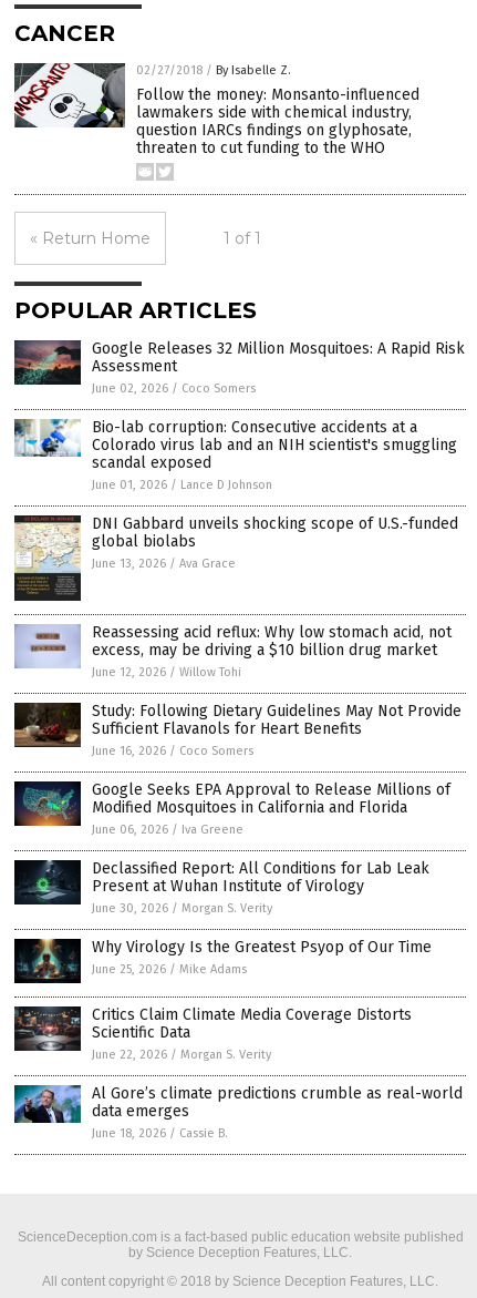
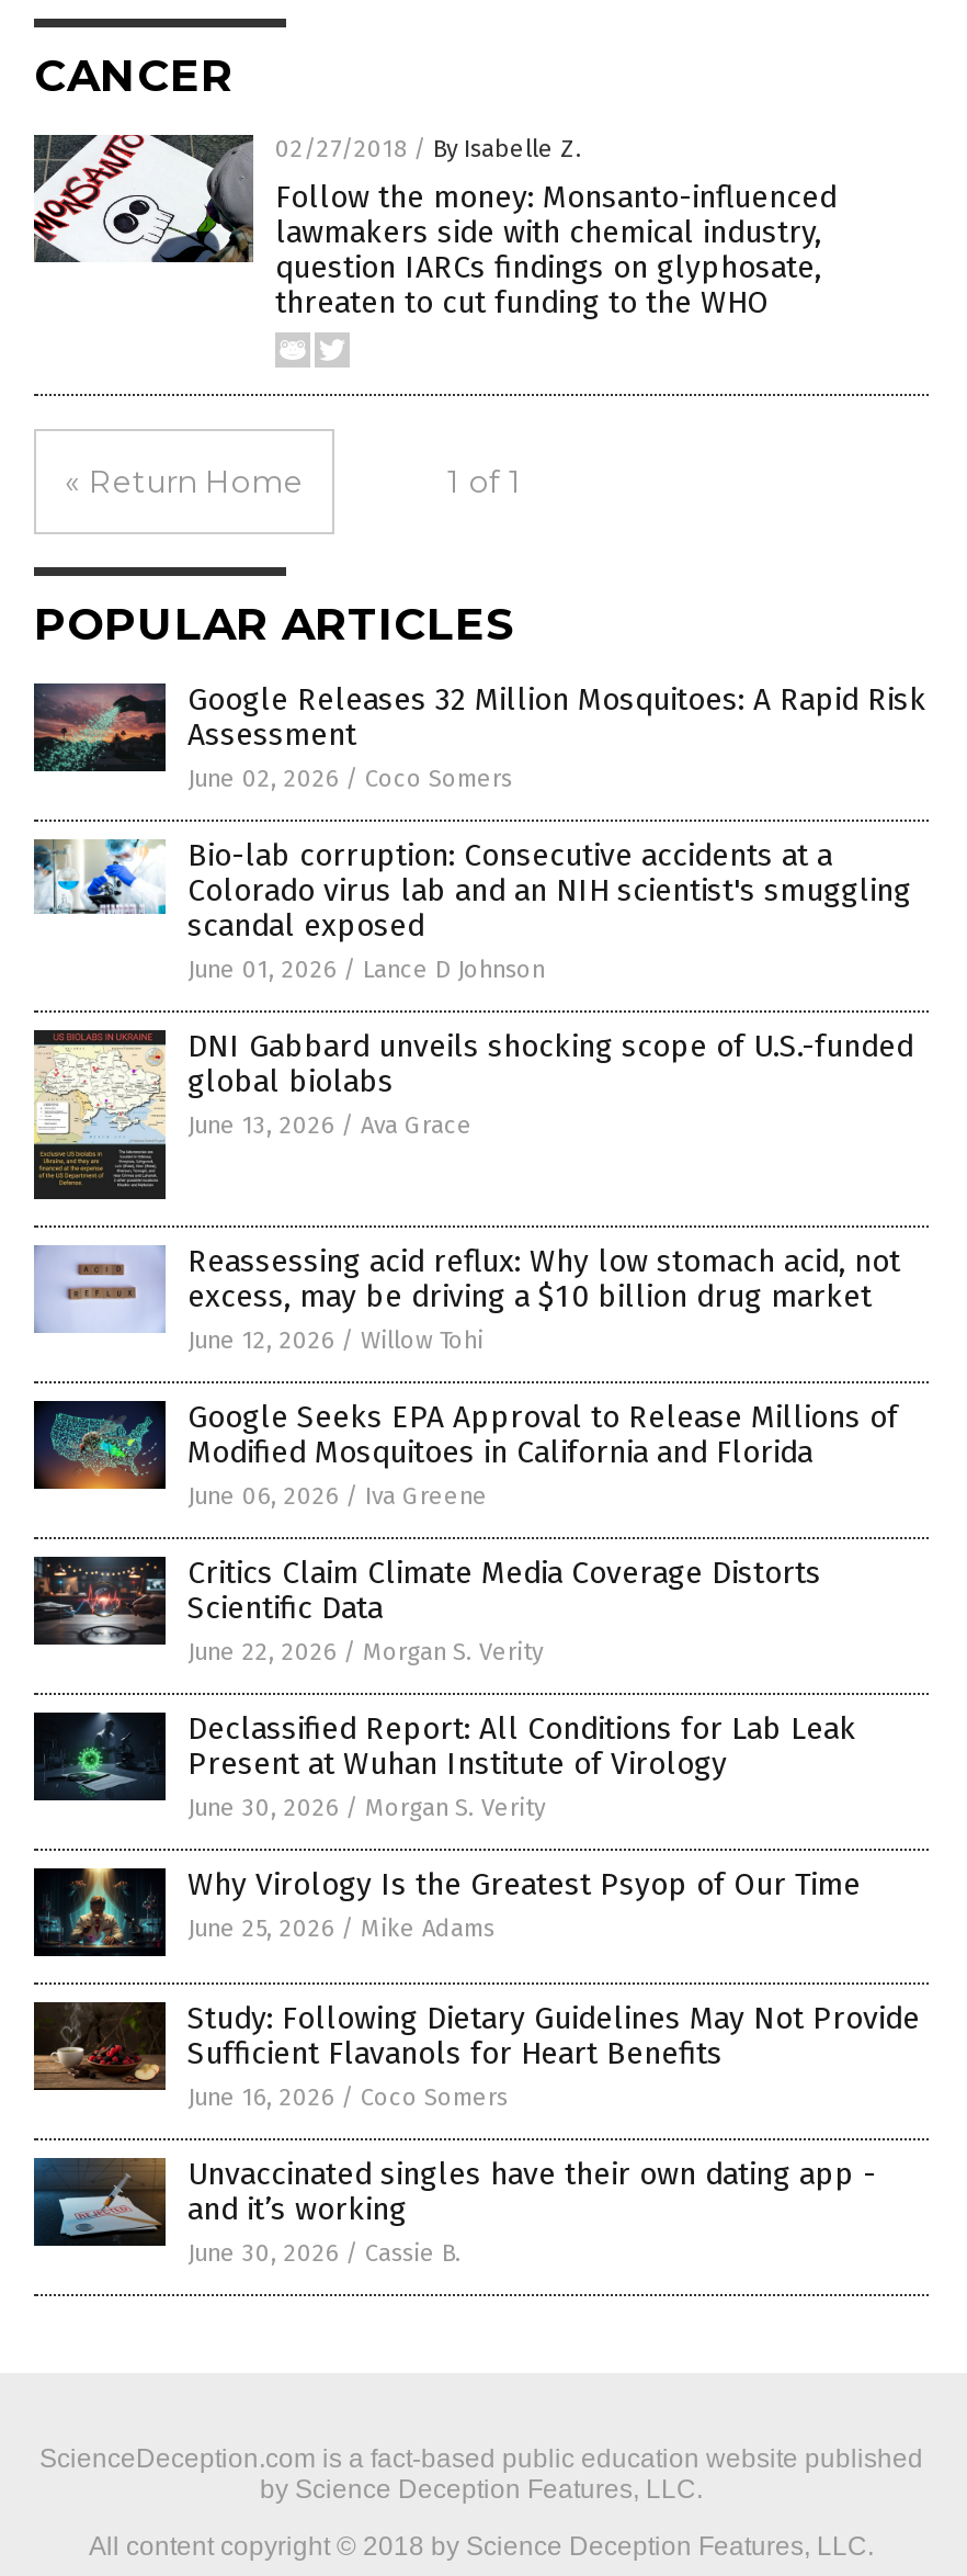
moved down: [image] | Study: Following Dietary Guidelines May Not Provide | Sufficient Flavanols for Heart Benefits | June 16, 2026 / Coco Somers

moved up: [image] | Google Seeks EPA Approval to Release Millions of | Modified Mosquitoes in California and Florida | June 06, 2026 / Iva Greene

moved up: [image]

moved up: [image] | Critics Claim Climate Media Coverage Distorts | Scientific Data | June 22, 2026 / Morgan S. Verity

- [image]
- Al Gore’s climate predictions crumble as real-world
- data emerges
- June 18, 2026 / Cassie B.
+ [image]
+ Unvaccinated singles have their own dating app -
+ and it’s working
+ June 30, 2026 / Cassie B.
